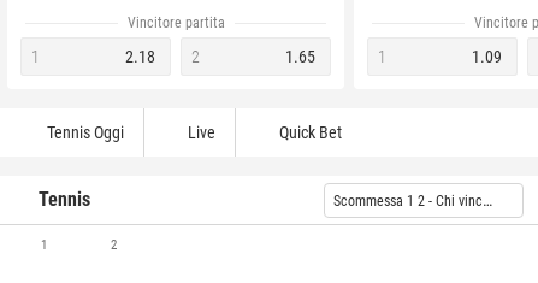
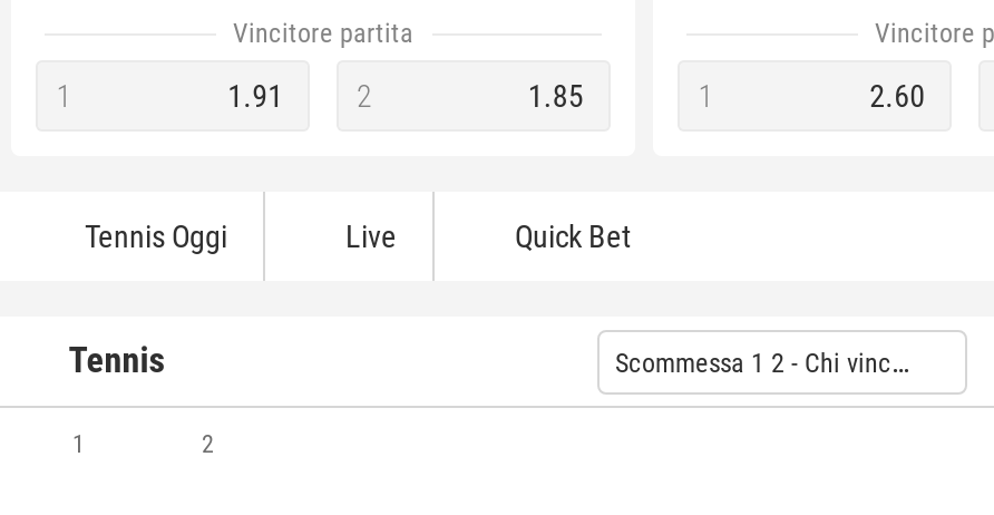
- 2.18
+ 1.91

- 1.65
+ 1.85

- 1.09
+ 2.60
